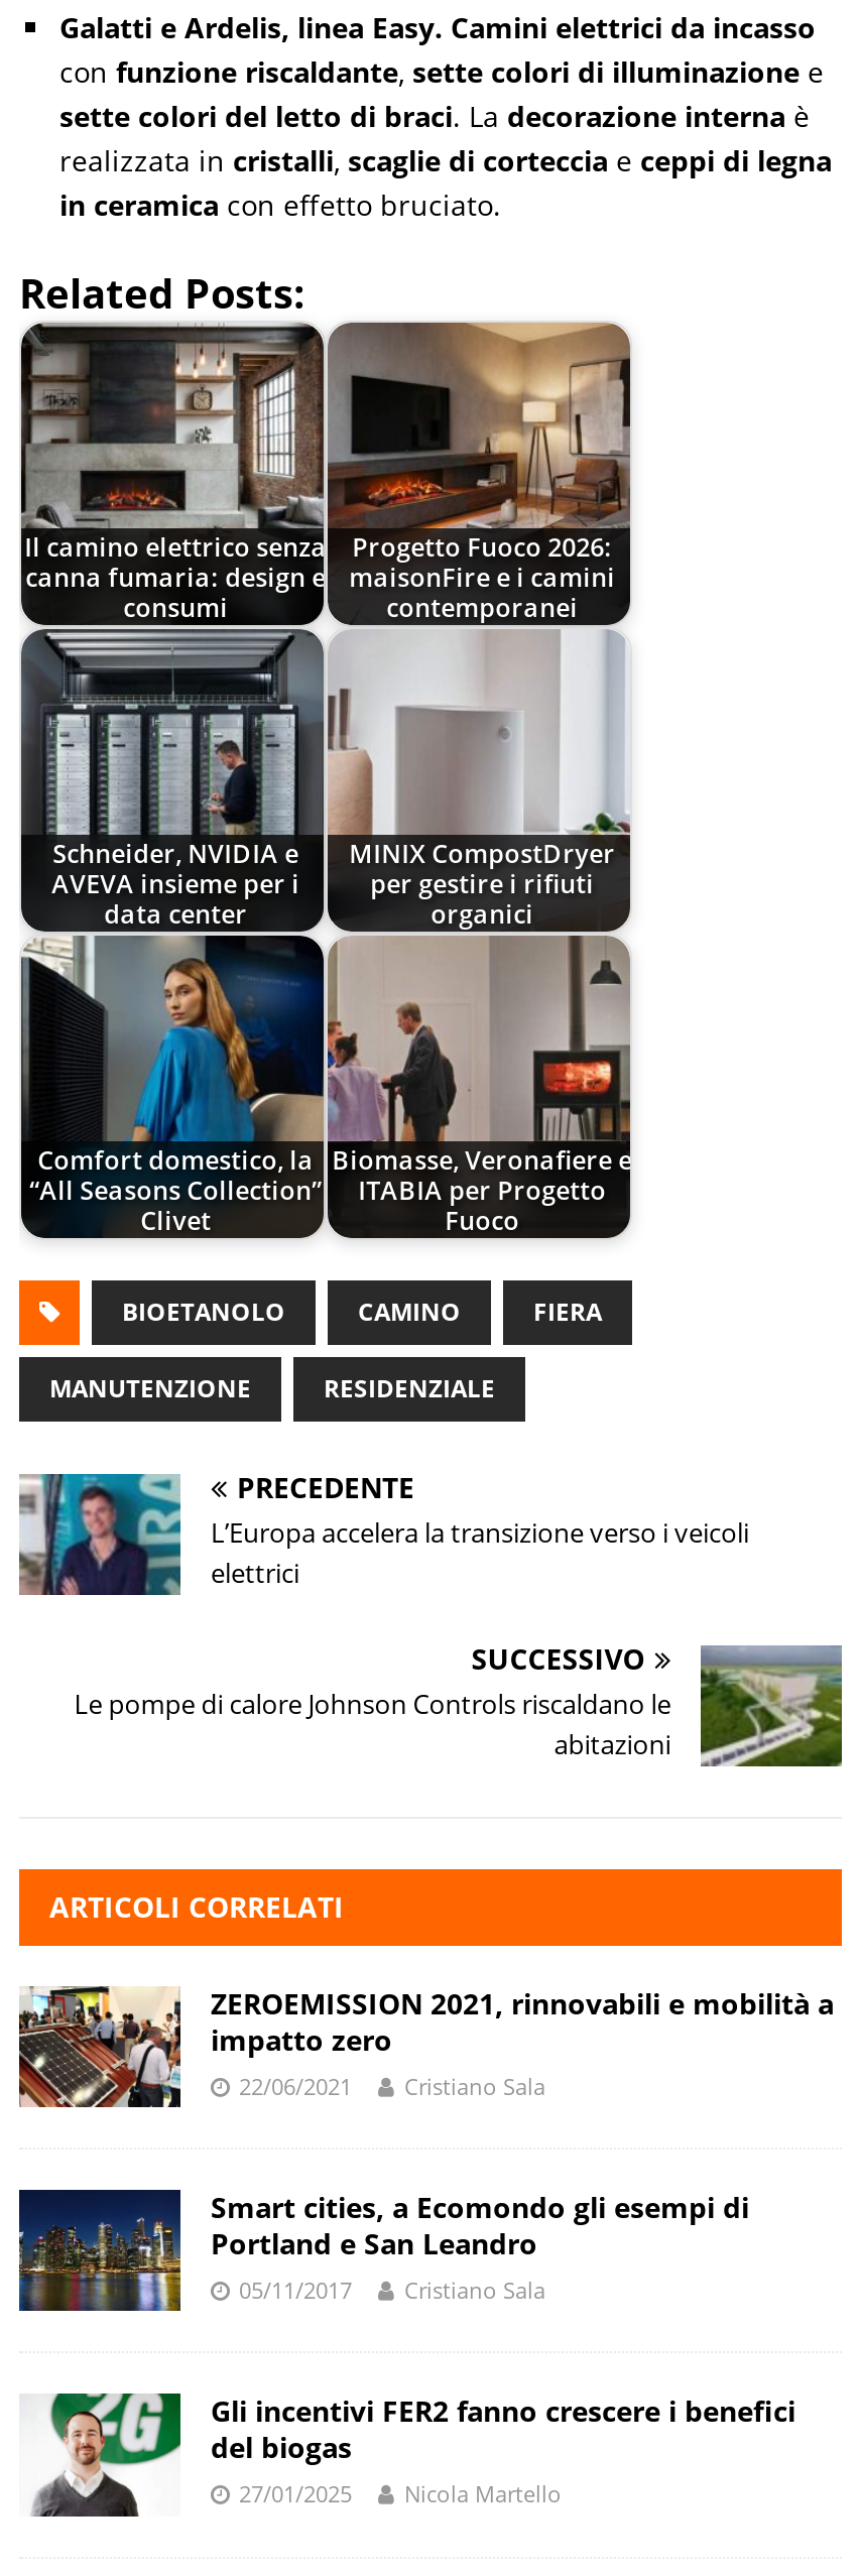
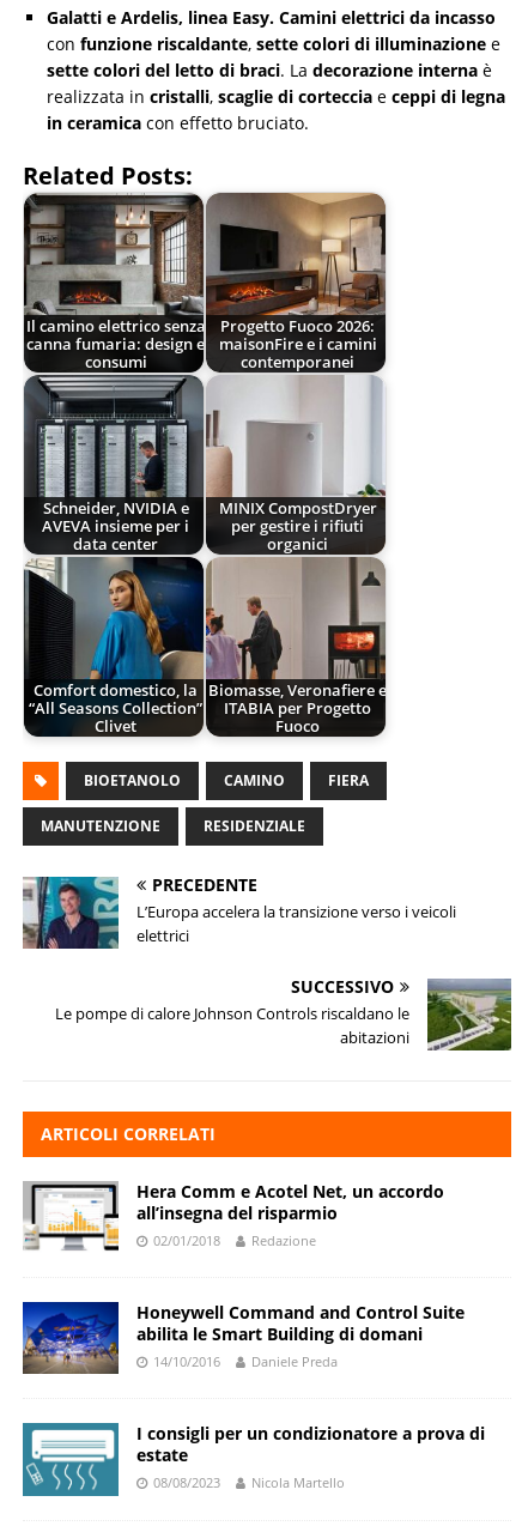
- [image]
- ZEROEMISSION 2021, rinnovabili e mobilità a
- impatto zero
- 22/06/2021
- Cristiano Sala
+ [image]
+ Hera Comm e Acotel Net, un accordo
+ all’insegna del risparmio
+ 02/01/2018
+ Redazione

- [image]
- Smart cities, a Ecomondo gli esempi di
- Portland e San Leandro
- 05/11/2017
- Cristiano Sala
+ [image]
+ Honeywell Command and Control Suite
+ abilita le Smart Building di domani
+ 14/10/2016
+ Daniele Preda

- [image]
- Gli incentivi FER2 fanno crescere i benefici
- del biogas
- 27/01/2025
+ [image]
+ I consigli per un condizionatore a prova di
+ estate
+ 08/08/2023
